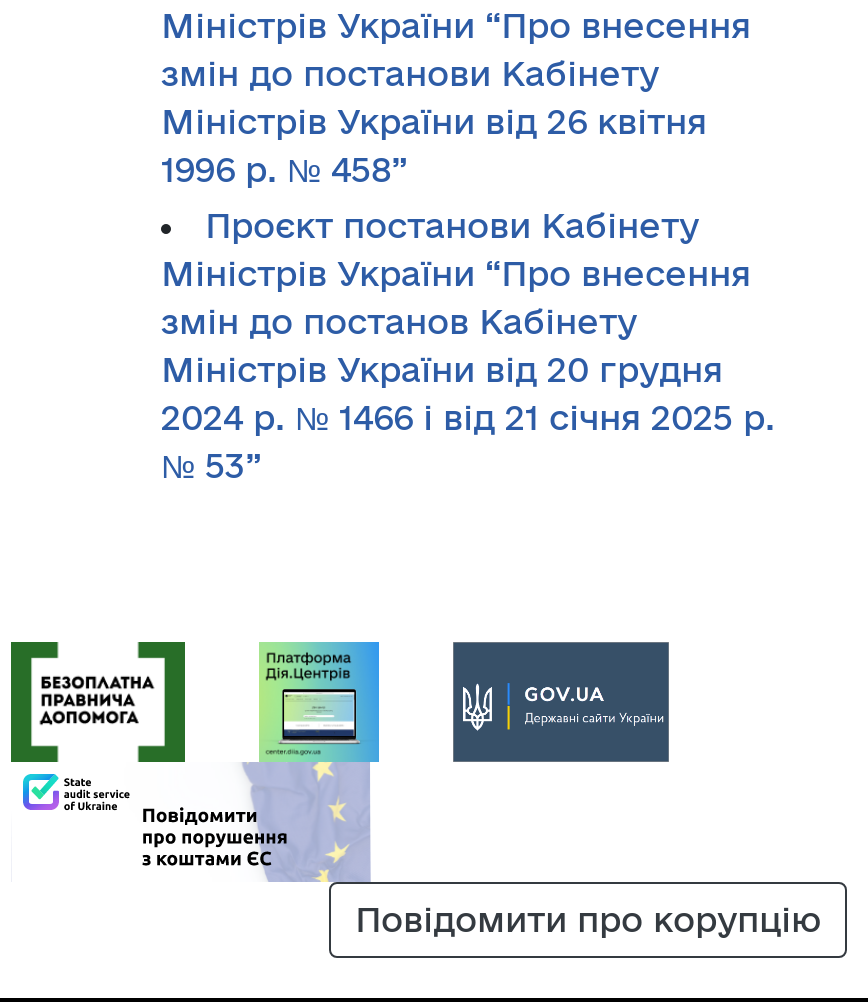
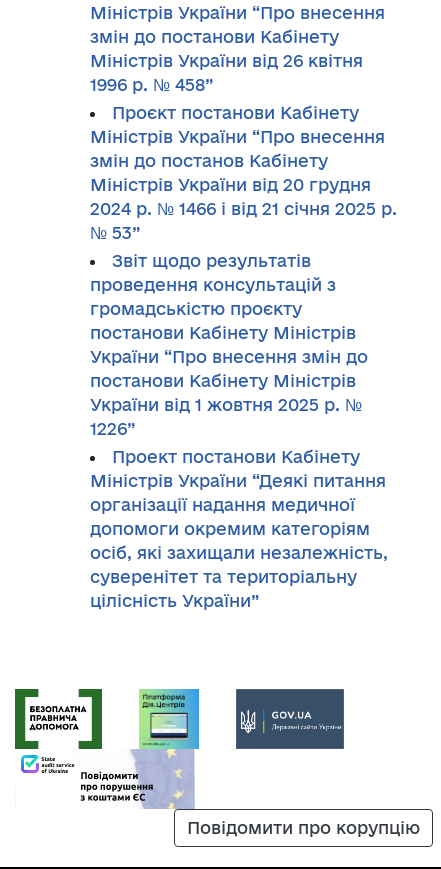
+ Звіт щодо результатів
+ проведення консультацій з
+ громадськістю проєкту
+ постанови Кабінету Міністрів
+ України “Про внесення змін до
+ постанови Кабінету Міністрів
+ України від 1 жовтня 2025 р. №
+ 1226”
+ Проект постанови Кабінету
+ Міністрів України “Деякі питання
+ організації надання медичної
+ допомоги окремим категоріям
+ осіб, які захищали незалежність,
+ суверенітет та територіальну
+ цілісність України”
